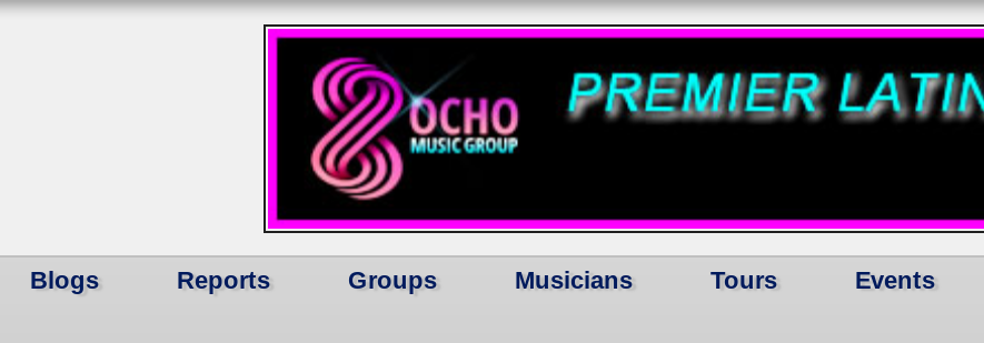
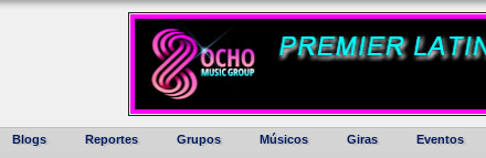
- Reports
- Groups
- Musicians
- Tours
- Events
+ Reportes
+ Grupos
+ Músicos
+ Giras
+ Eventos
